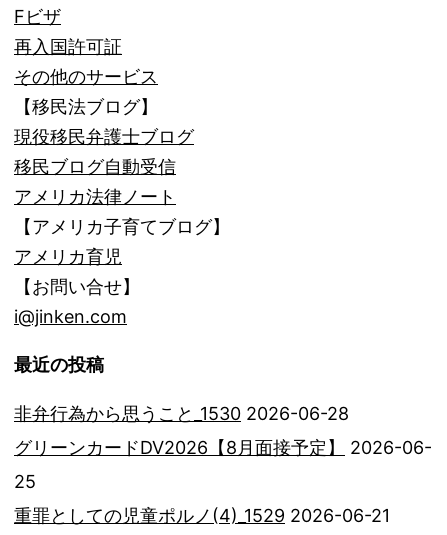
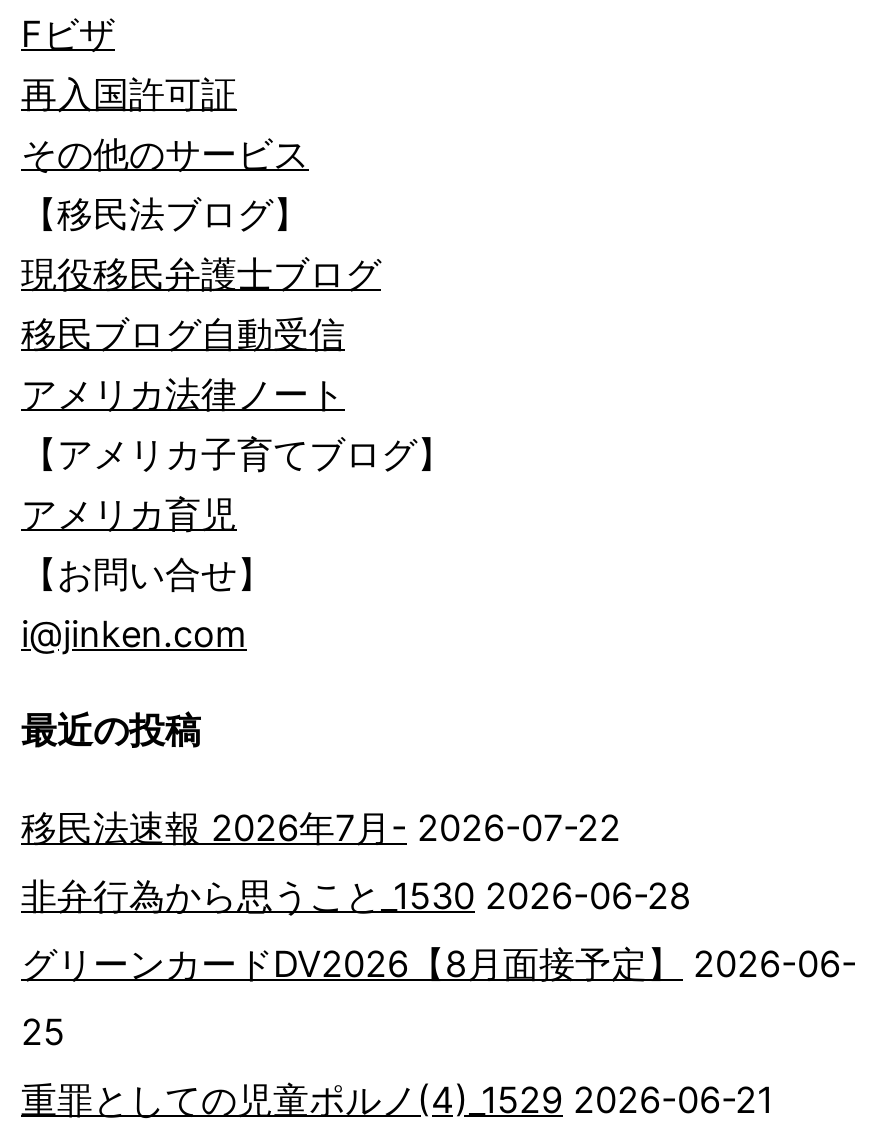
+ 移民法速報 2026年7月- 2026-07-22
